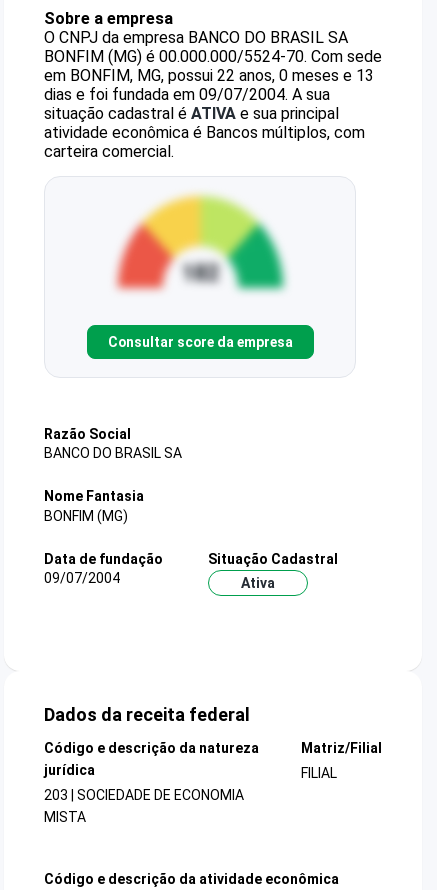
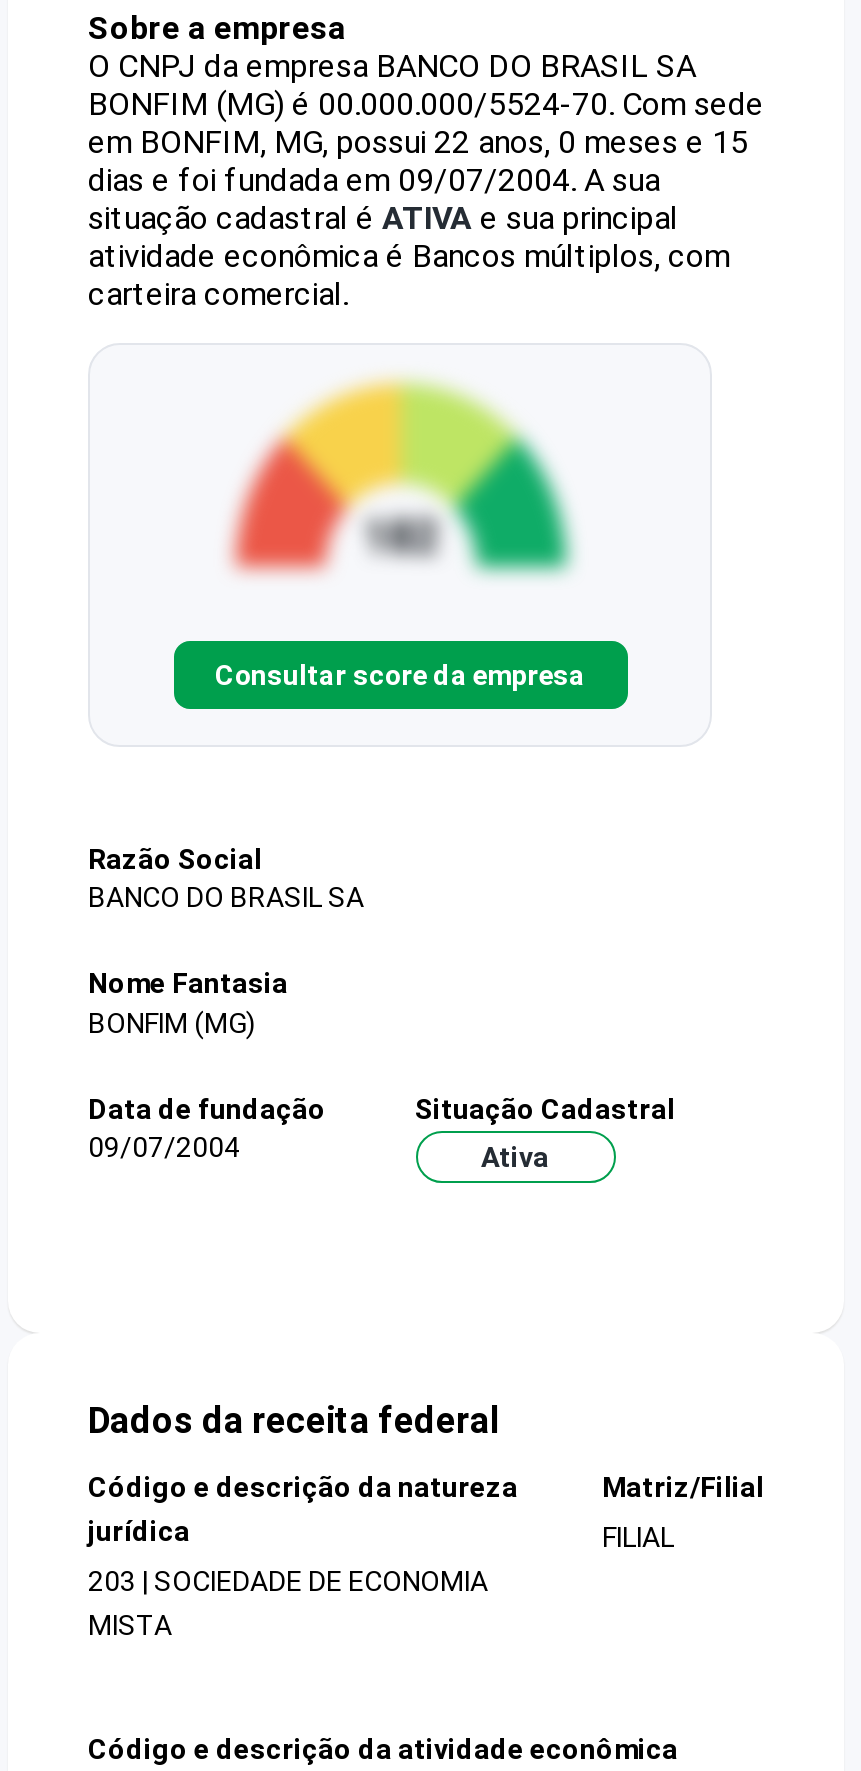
- em BONFIM, MG, possui 22 anos, 0 meses e 13
+ em BONFIM, MG, possui 22 anos, 0 meses e 15
